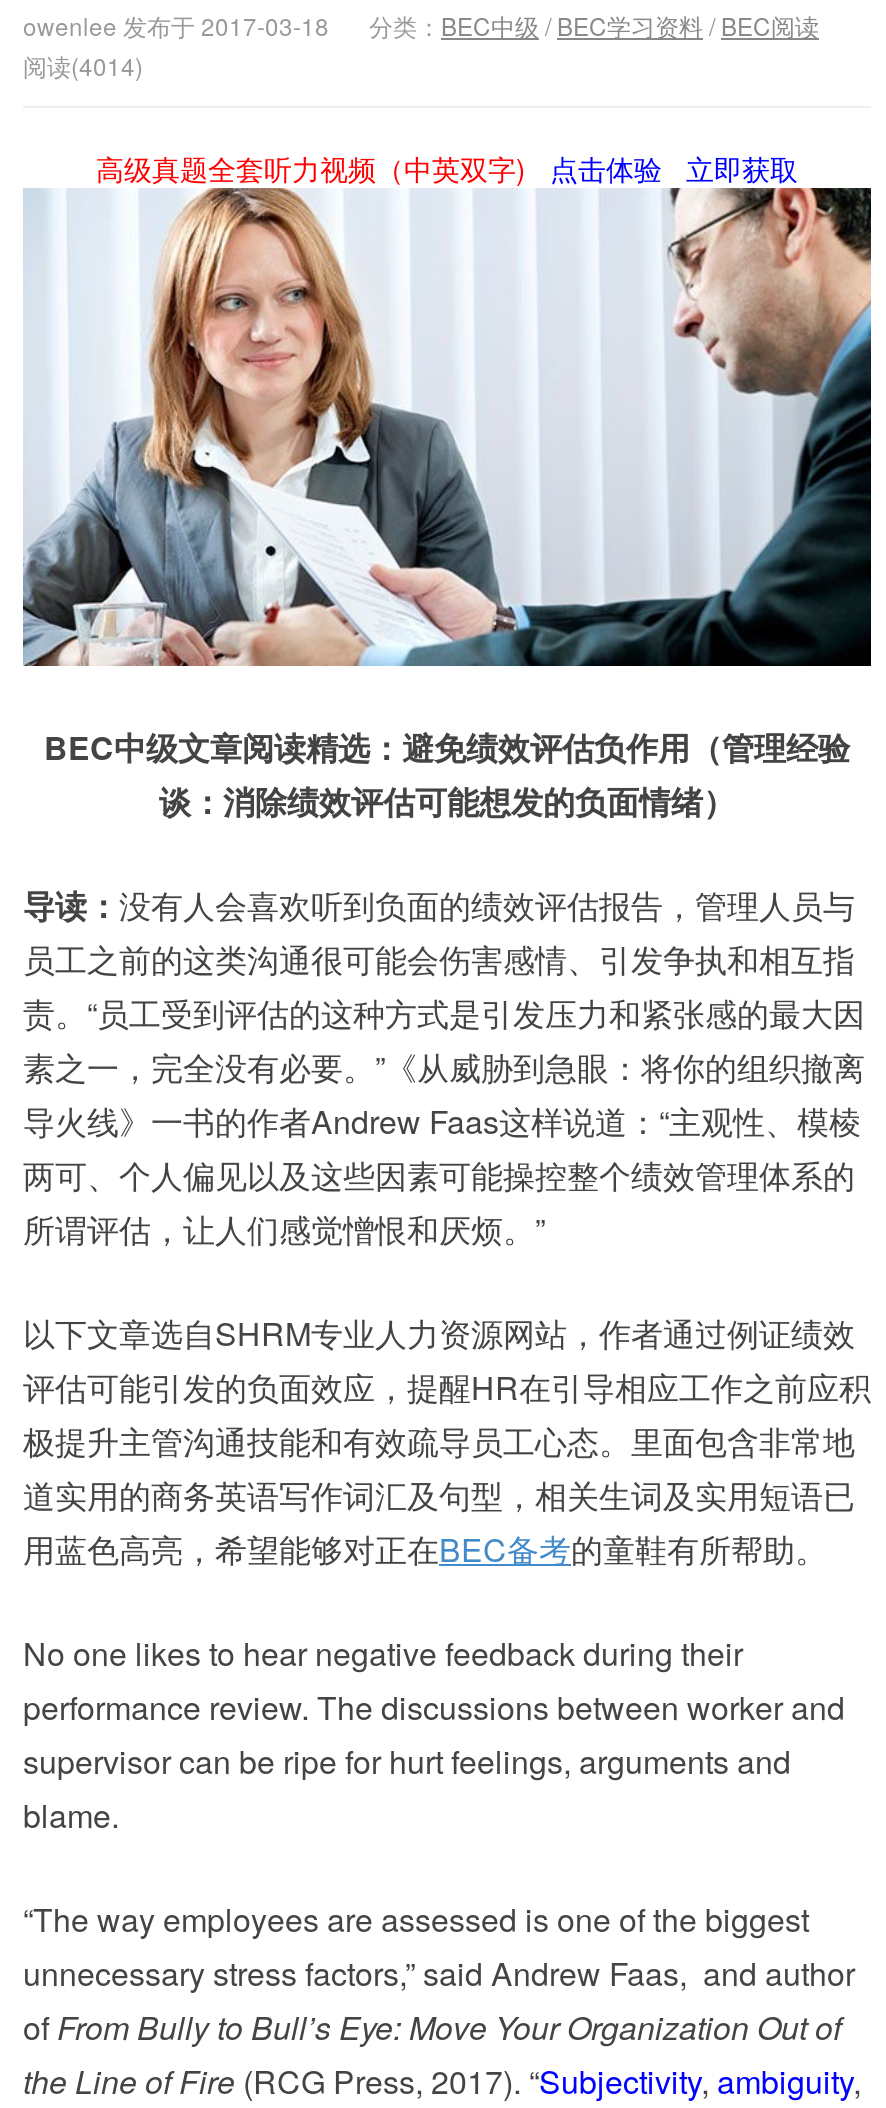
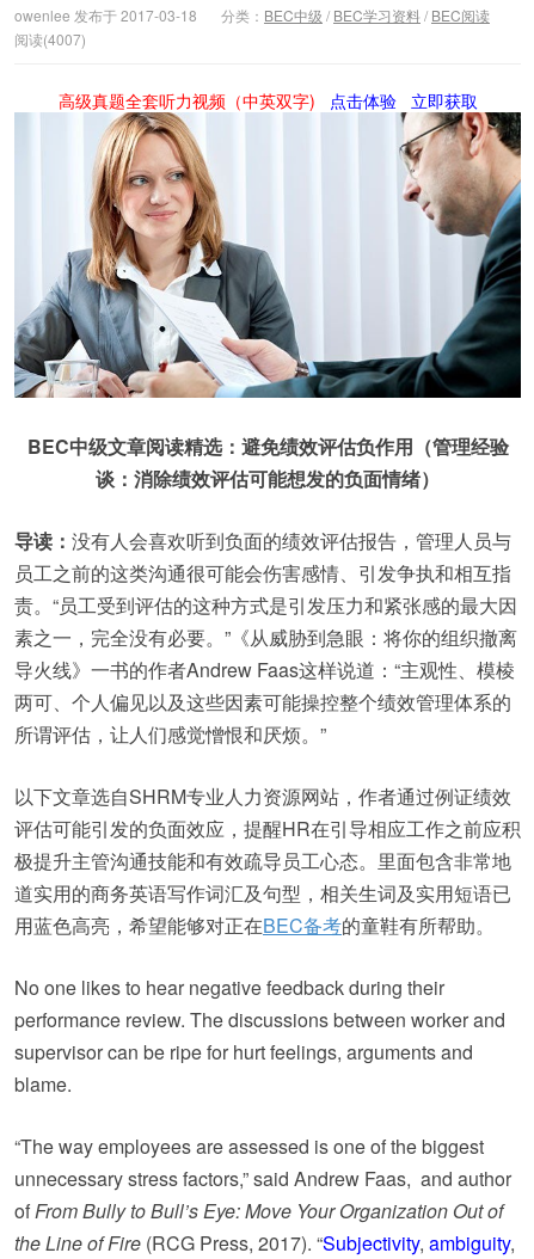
- 阅读(4014)
+ 阅读(4007)
